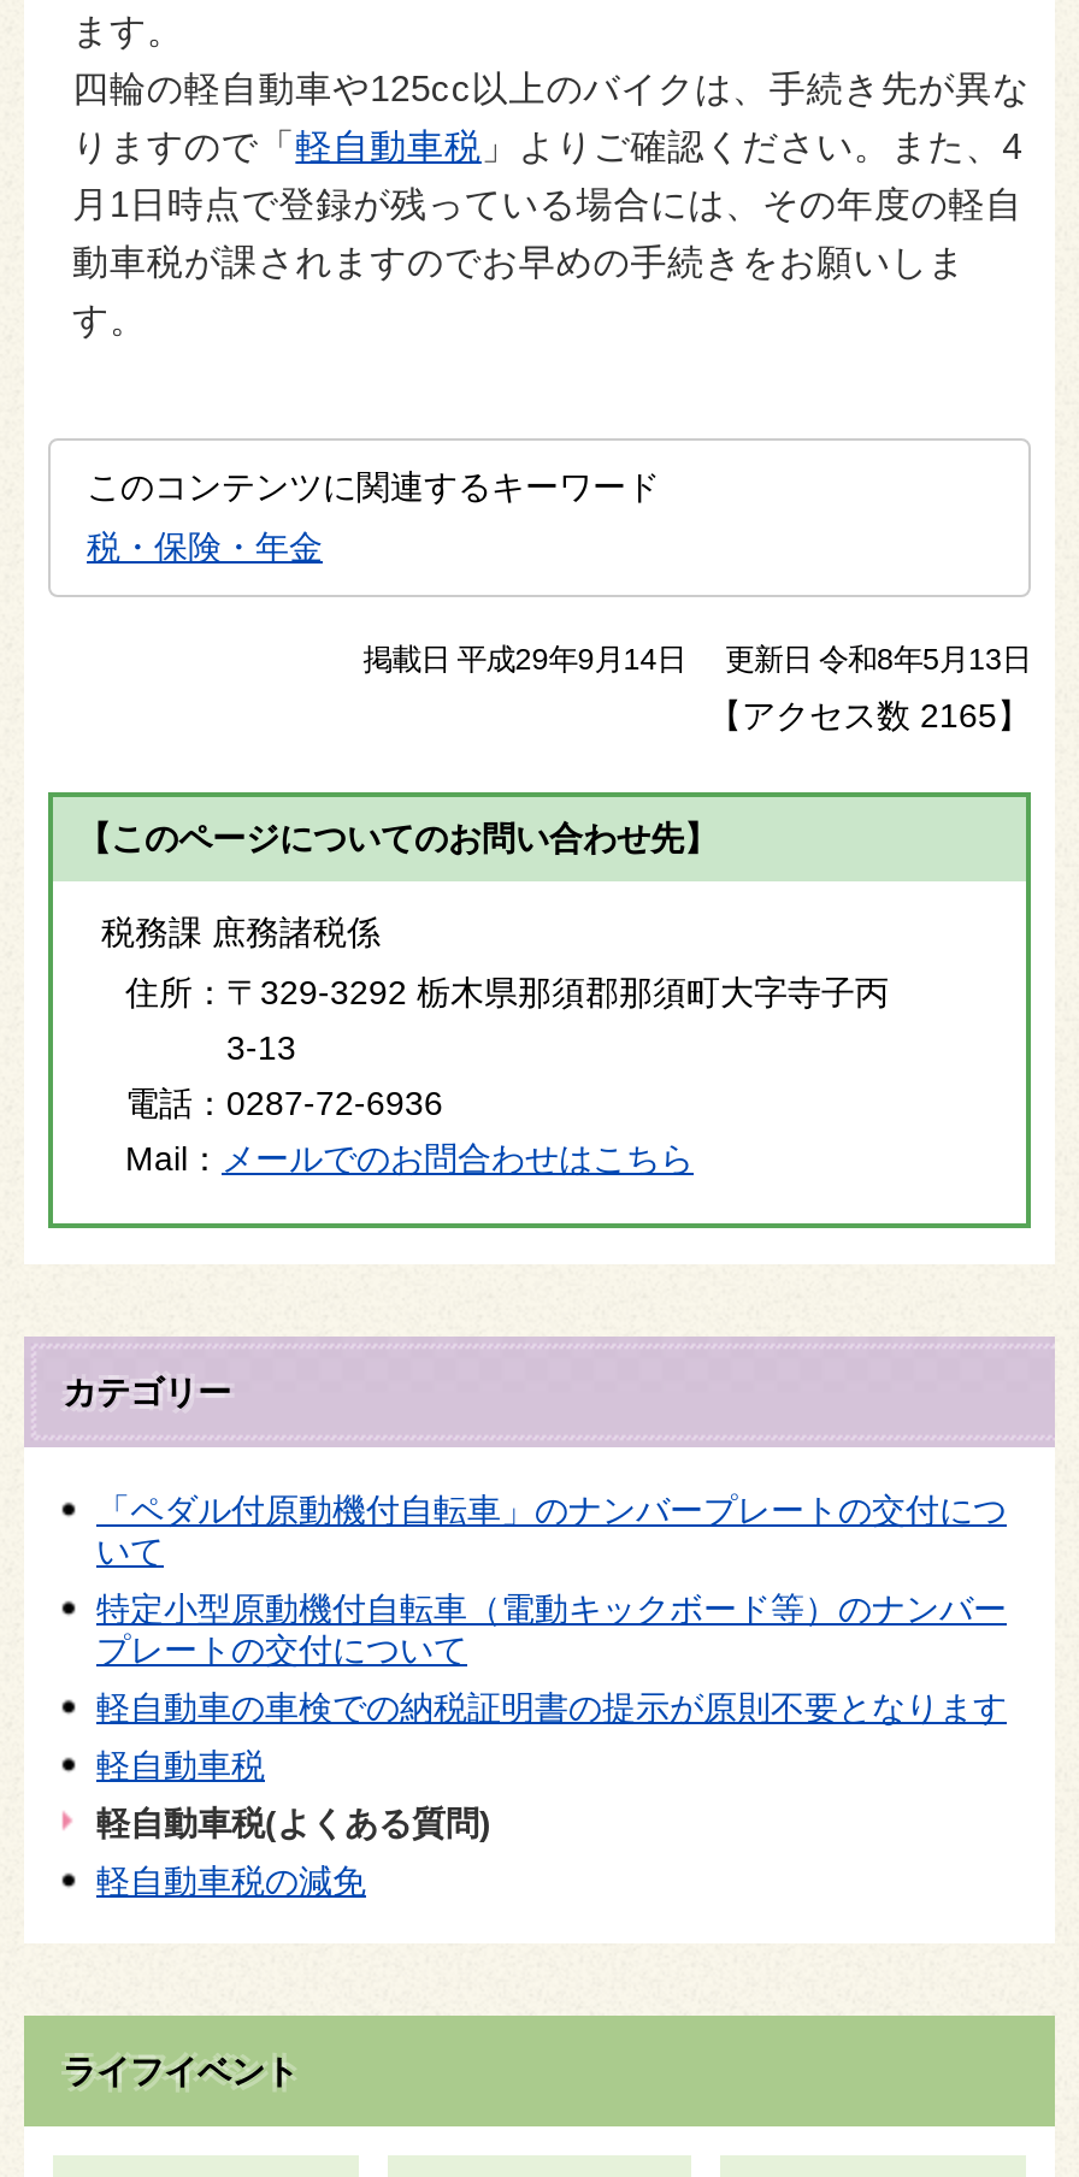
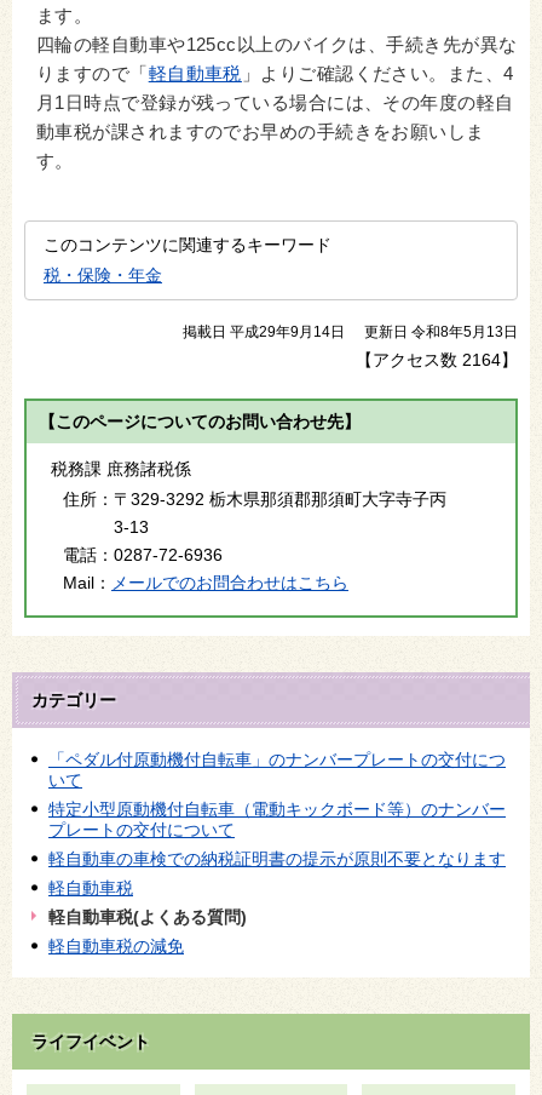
- 【アクセス数2165】
+ 【アクセス数2164】
